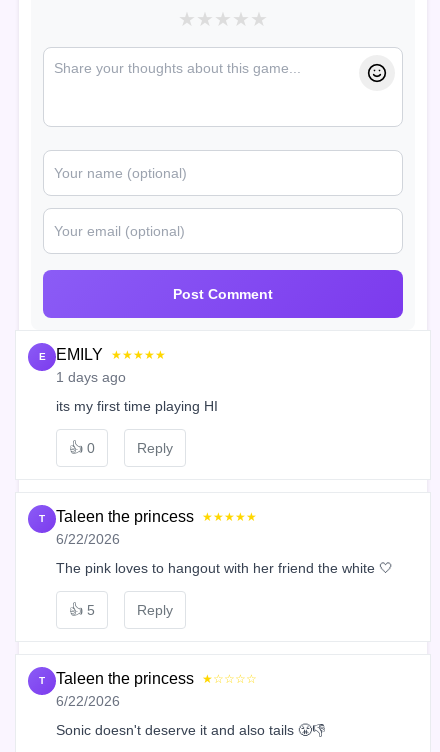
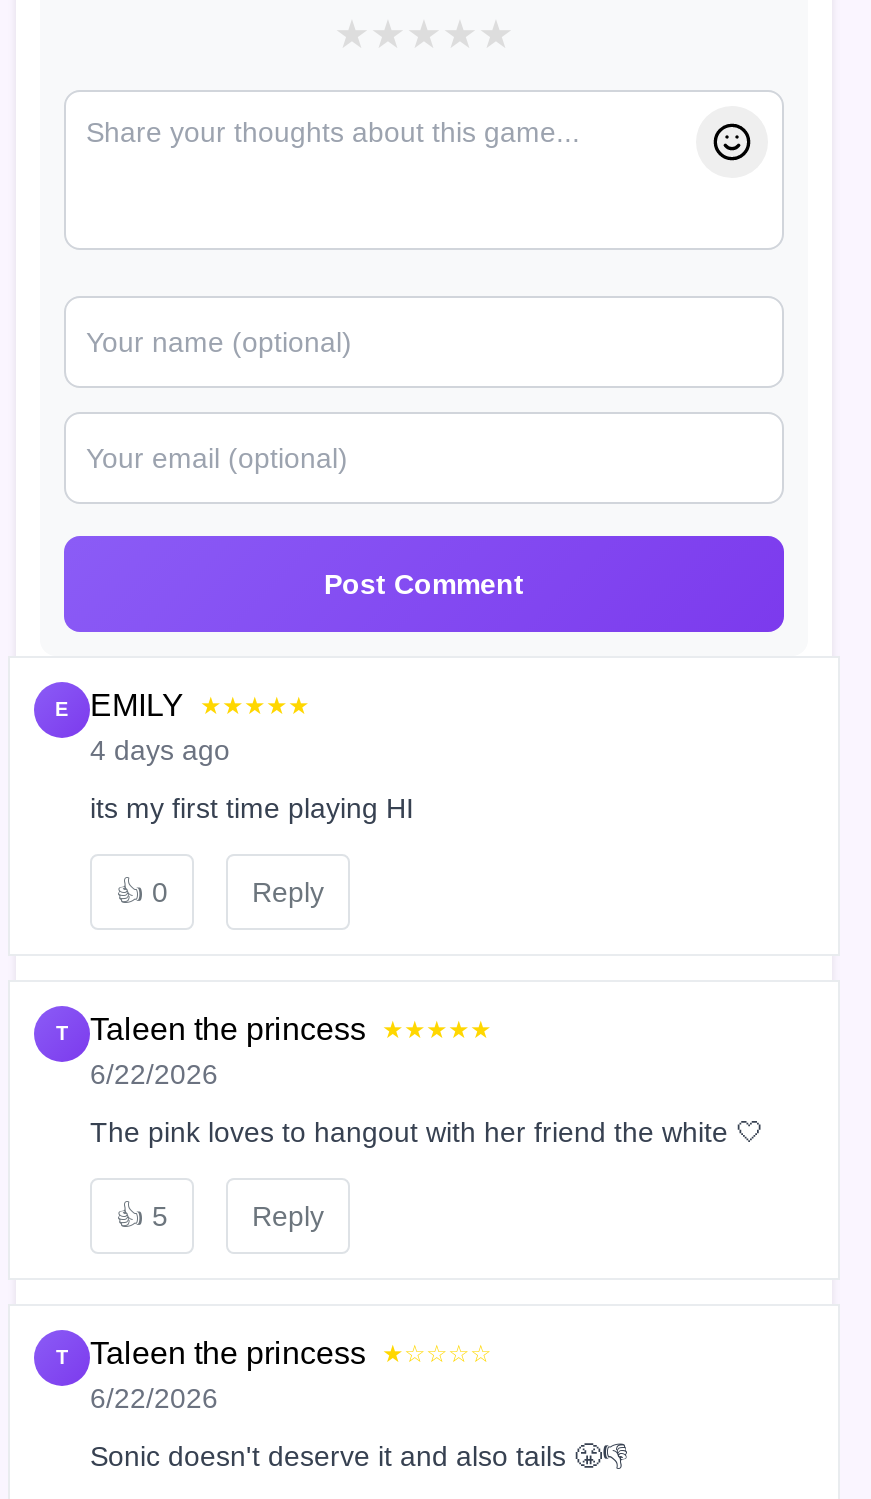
- 1 days ago
+ 4 days ago
